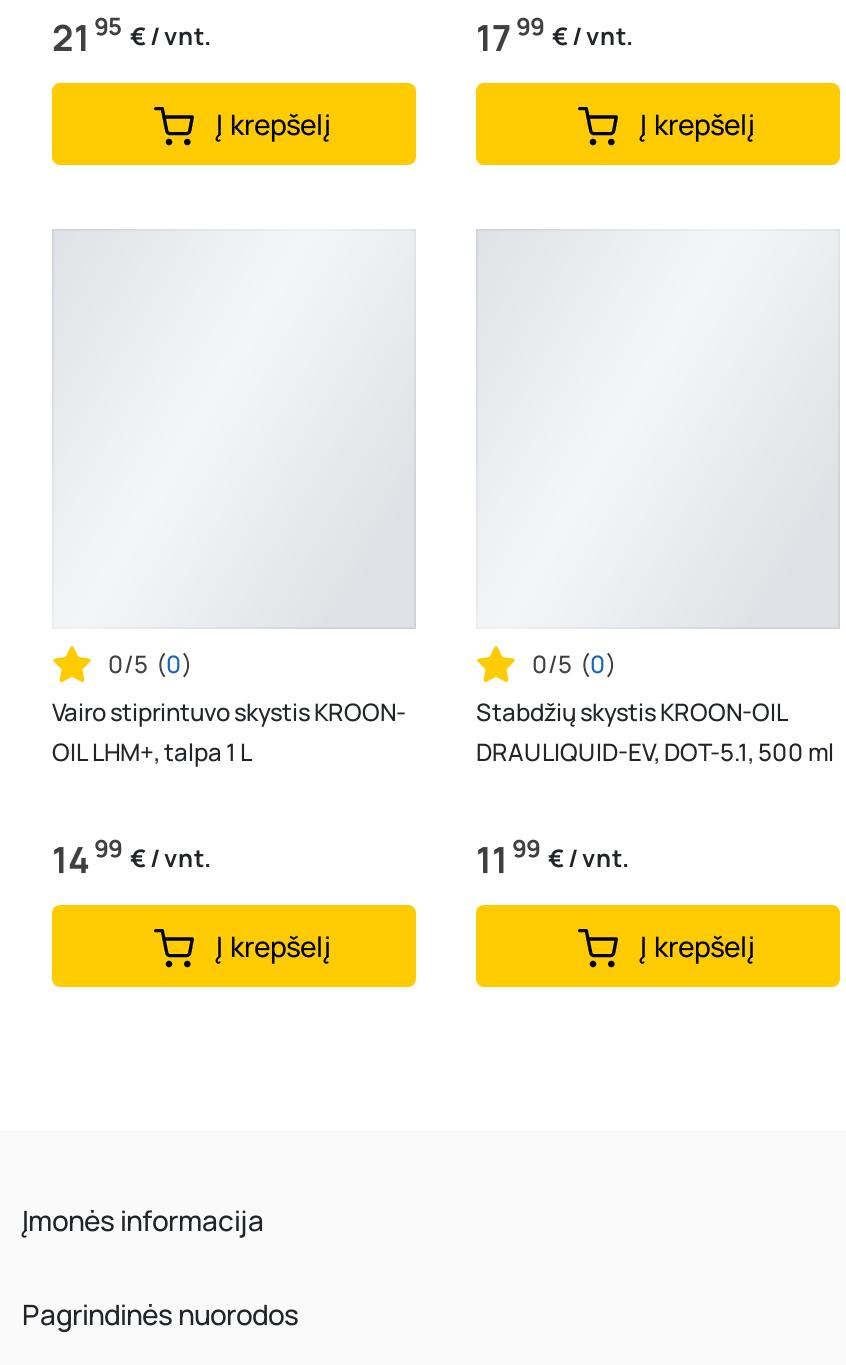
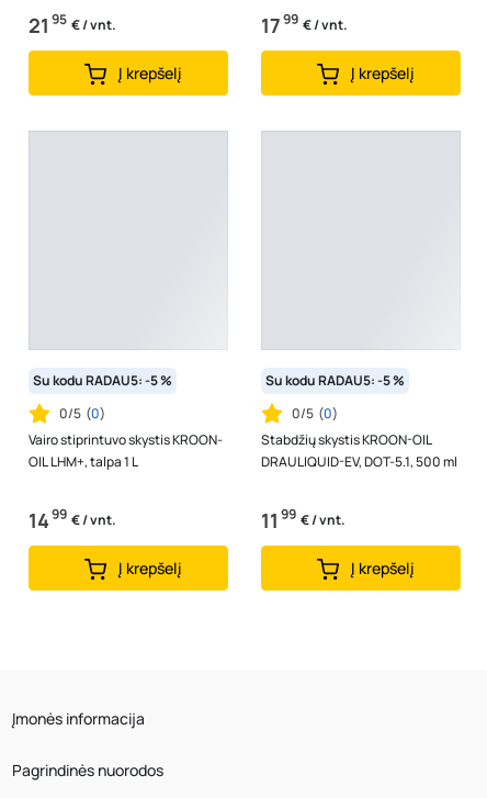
+ Su kodu RADAU5: -5 %

+ Su kodu RADAU5: -5 %
